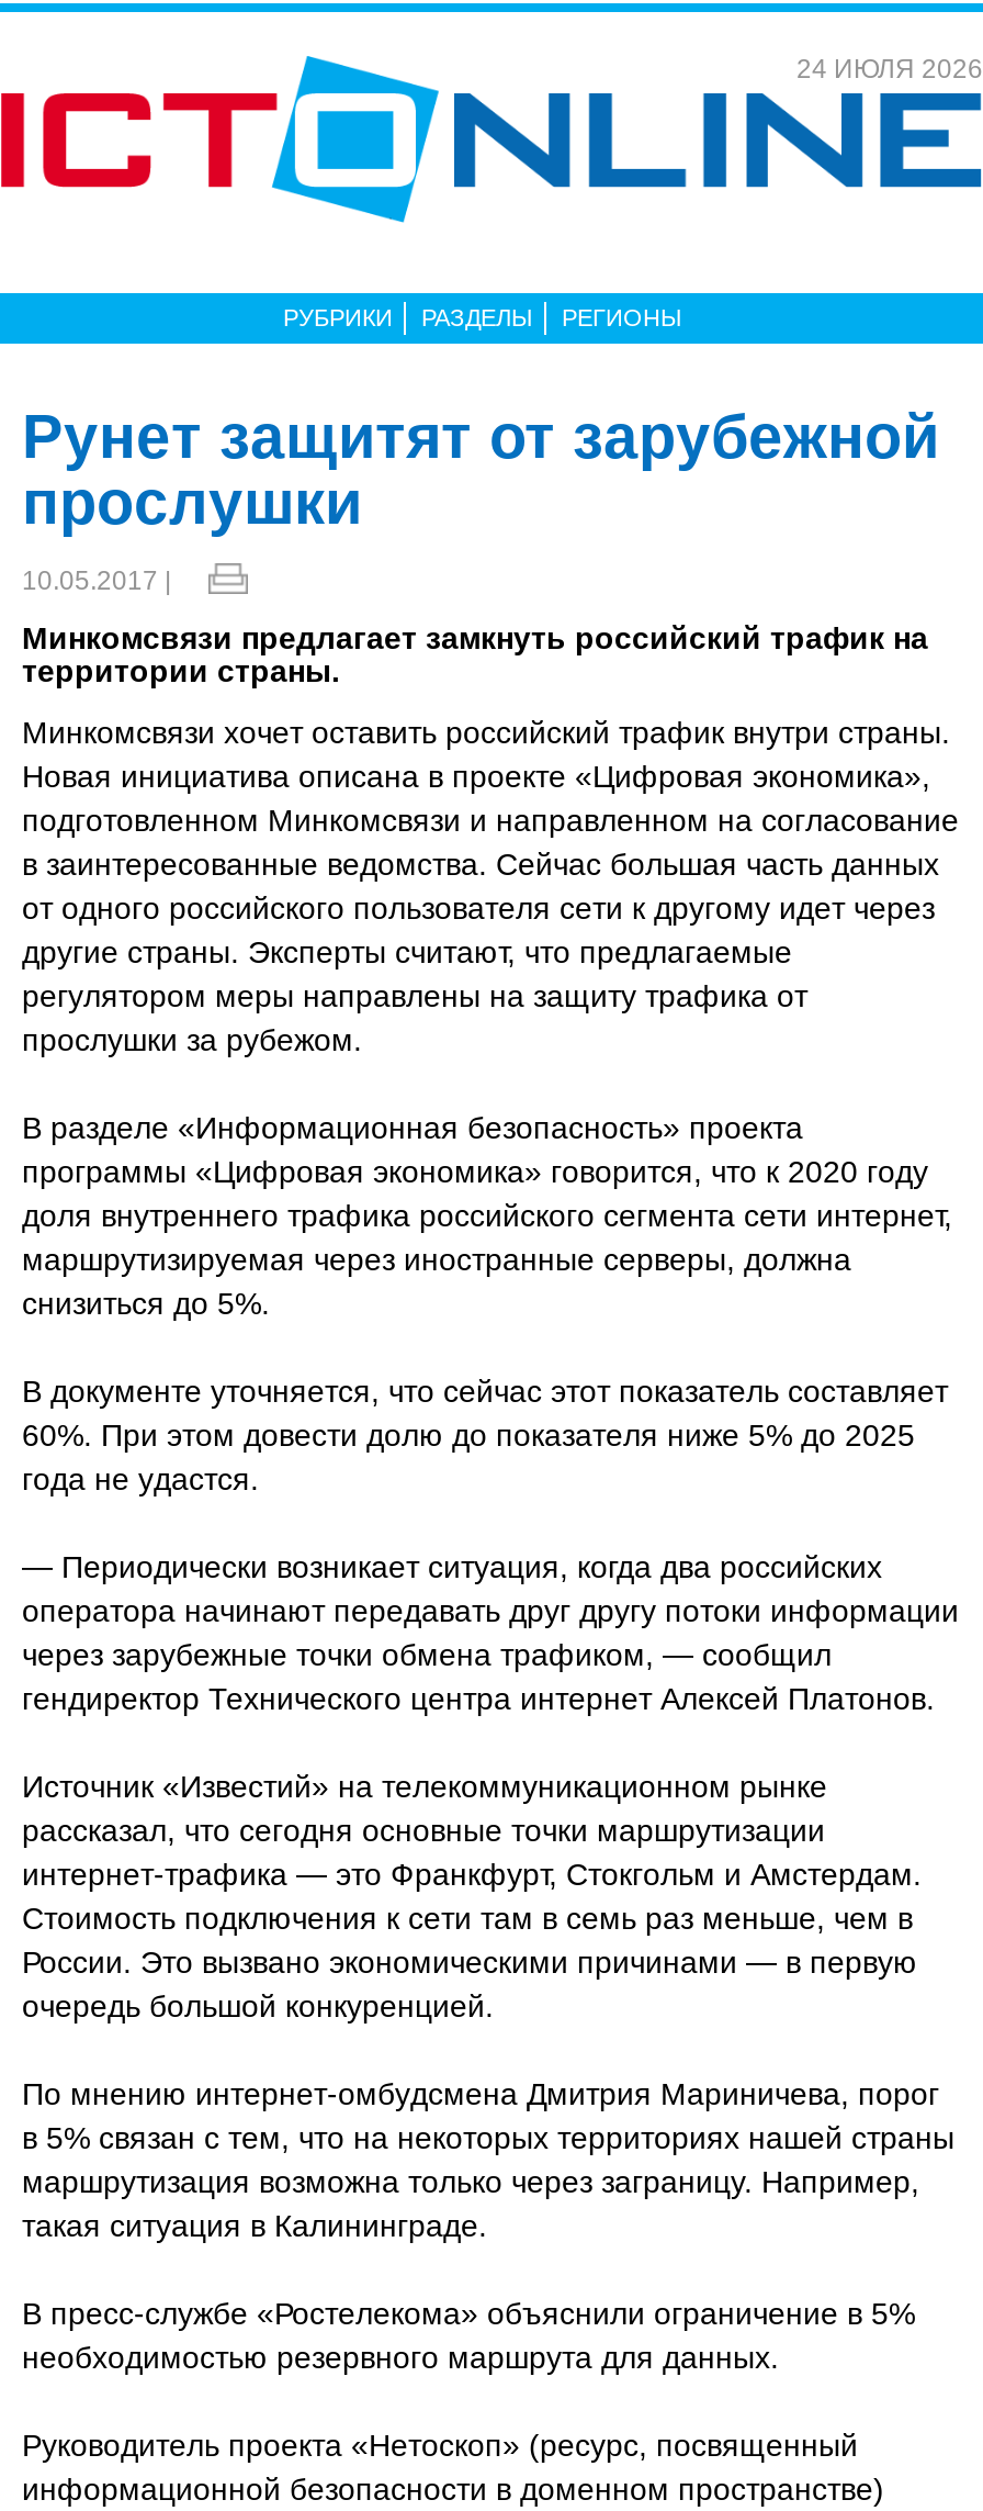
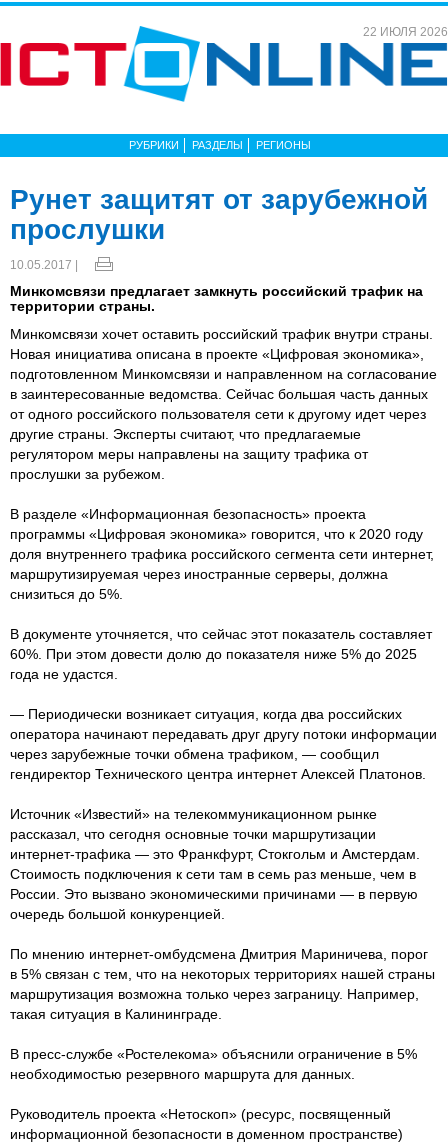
- 24 ИЮЛЯ 2026
+ 22 ИЮЛЯ 2026
